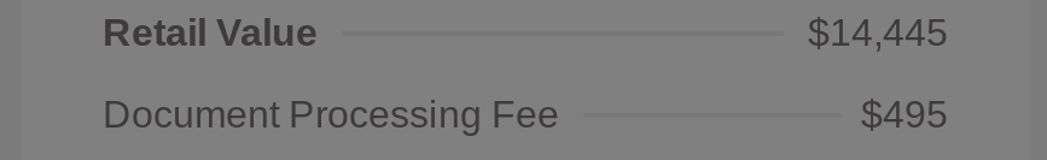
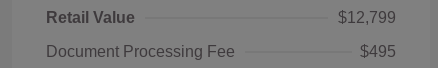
- $14,445
+ $12,799
